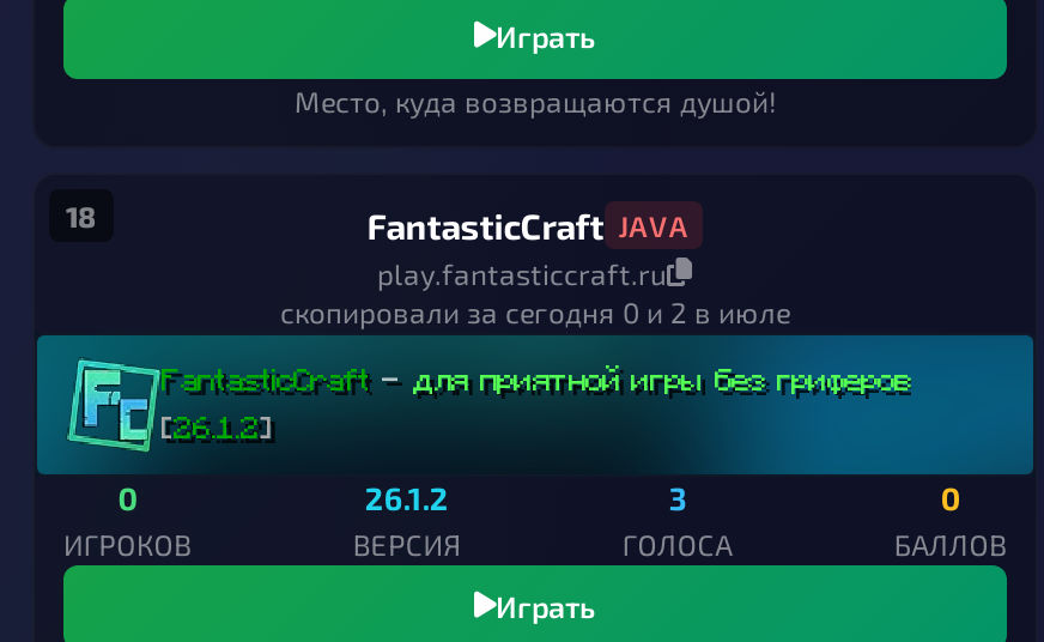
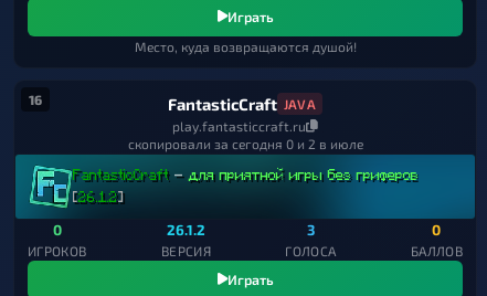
- 18
+ 16
